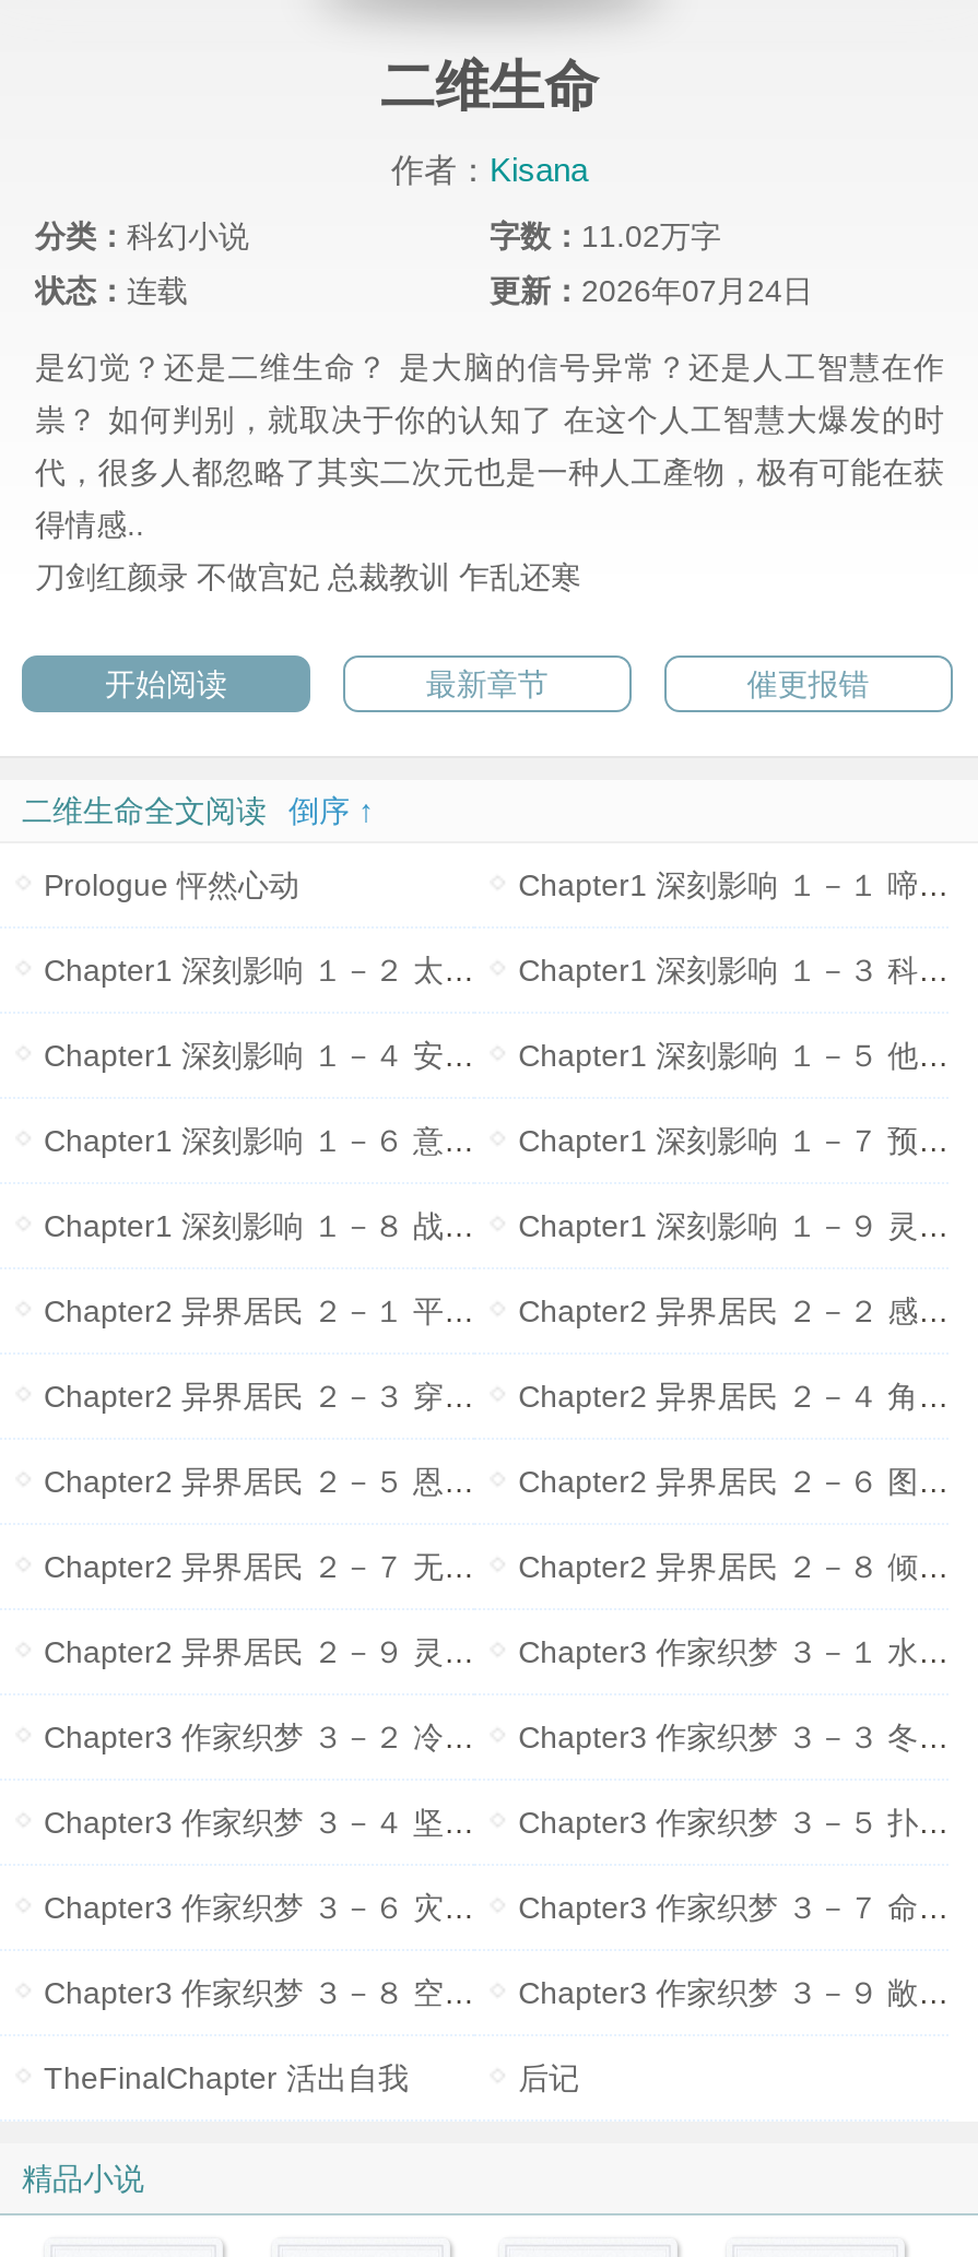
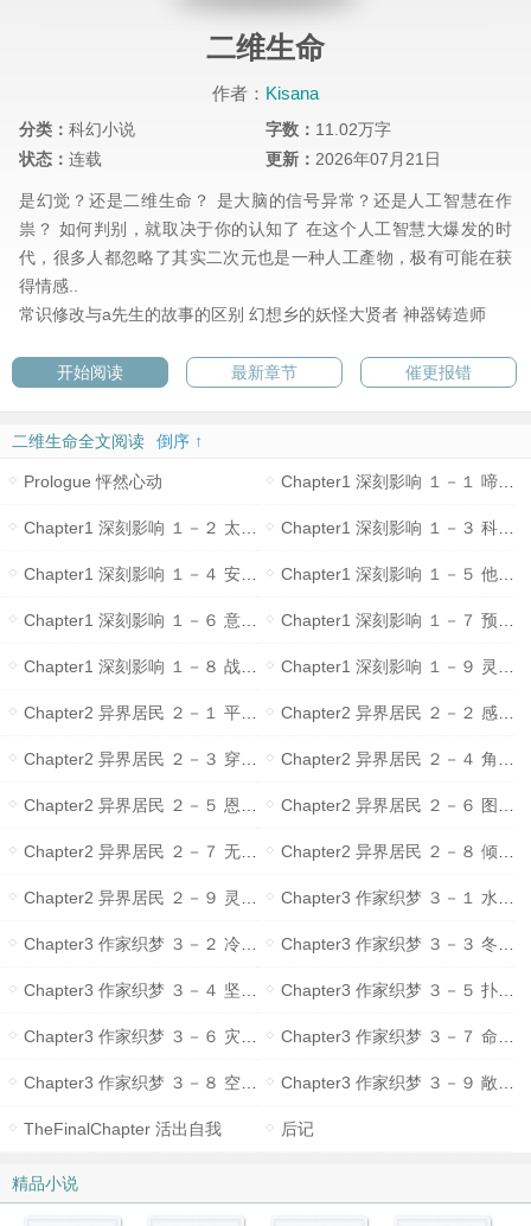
- 更新：2026年07月24日
+ 更新：2026年07月21日

- 刀剑红颜录 不做宫妃 总裁教训 乍乱还寒
+ 常识修改与a先生的故事的区别 幻想乡的妖怪大贤者 神器铸造师
